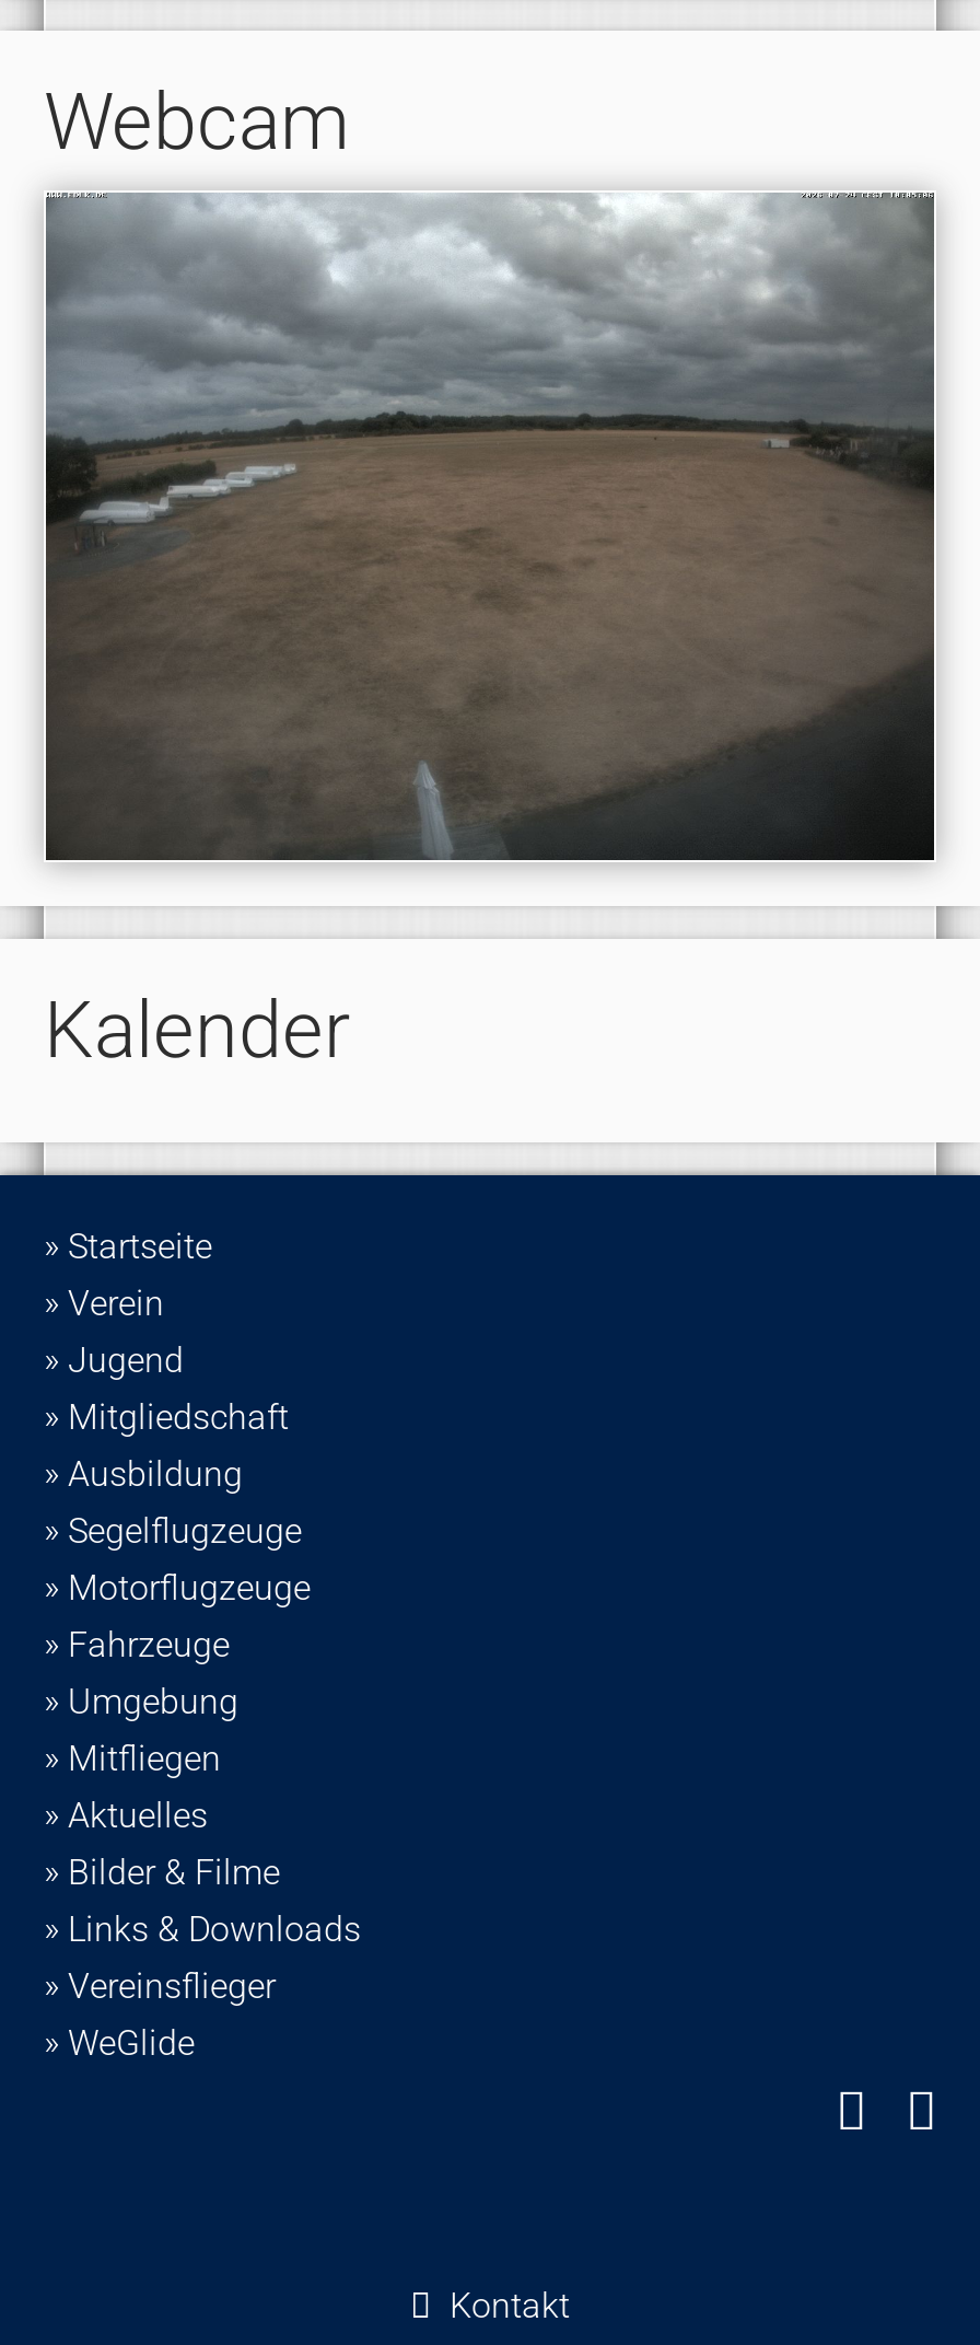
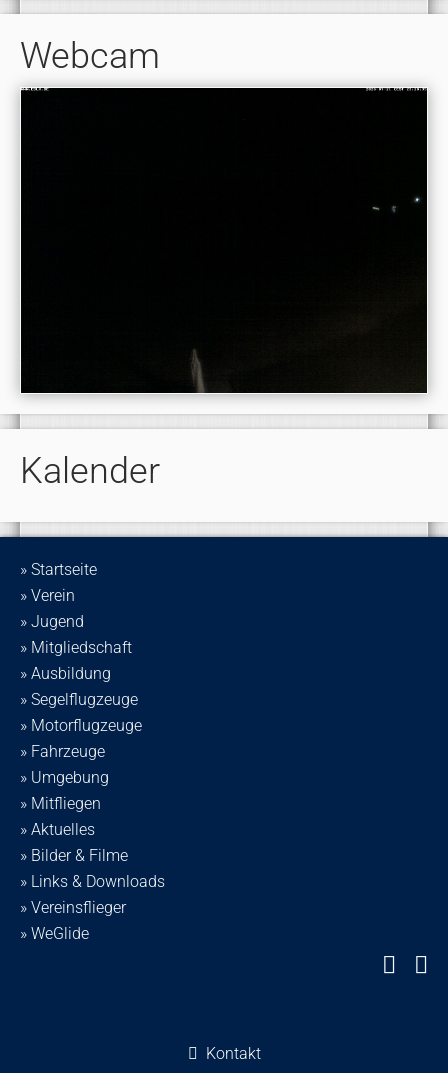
- [image]
